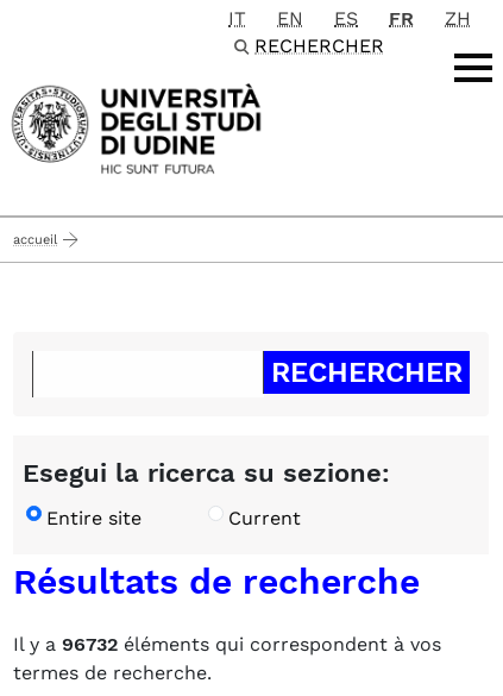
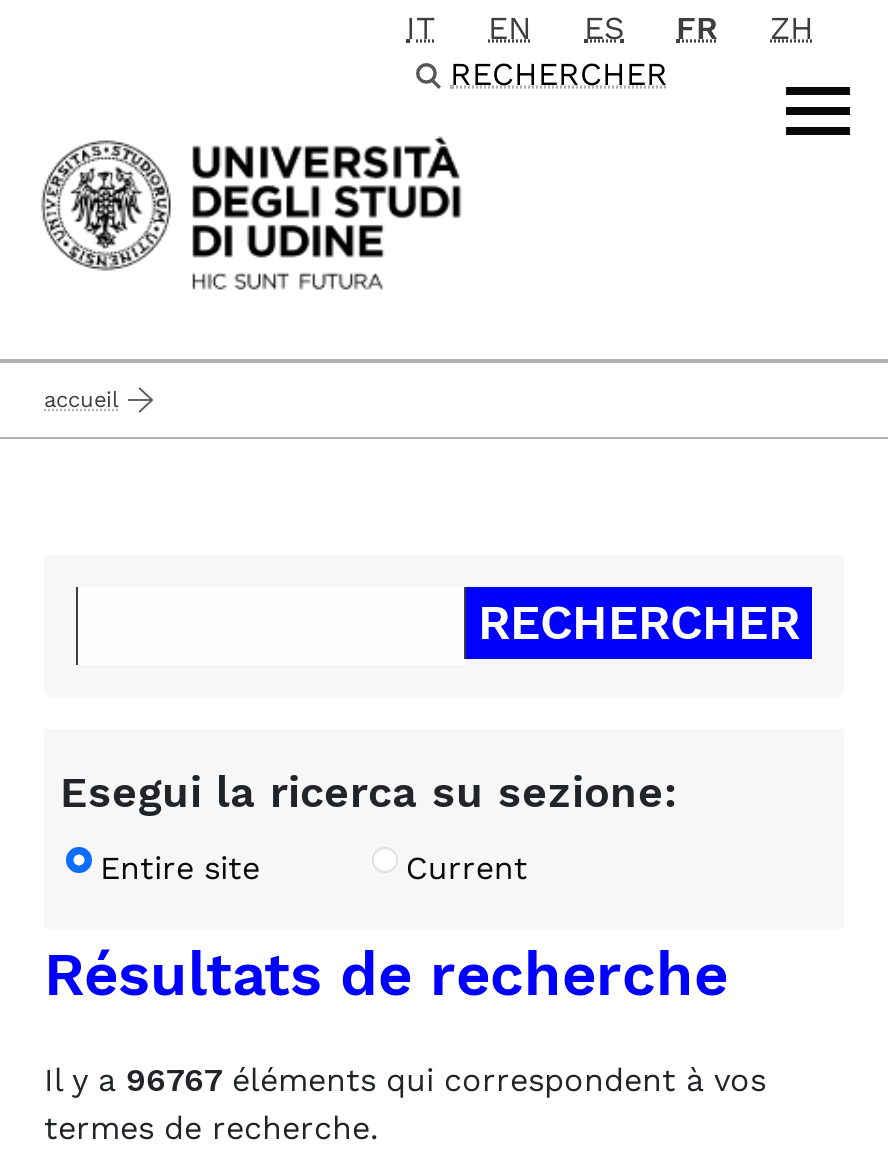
- Il y a 96732 éléments qui correspondent à vos
+ Il y a 96767 éléments qui correspondent à vos
